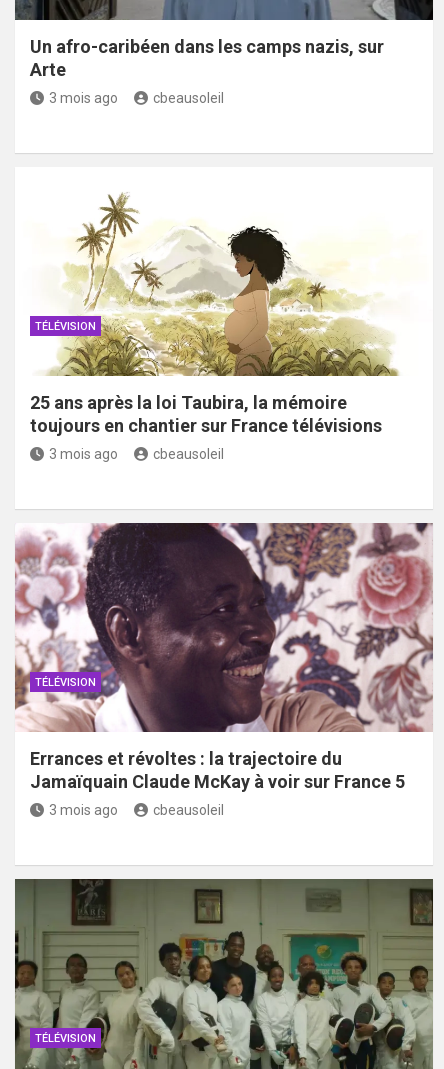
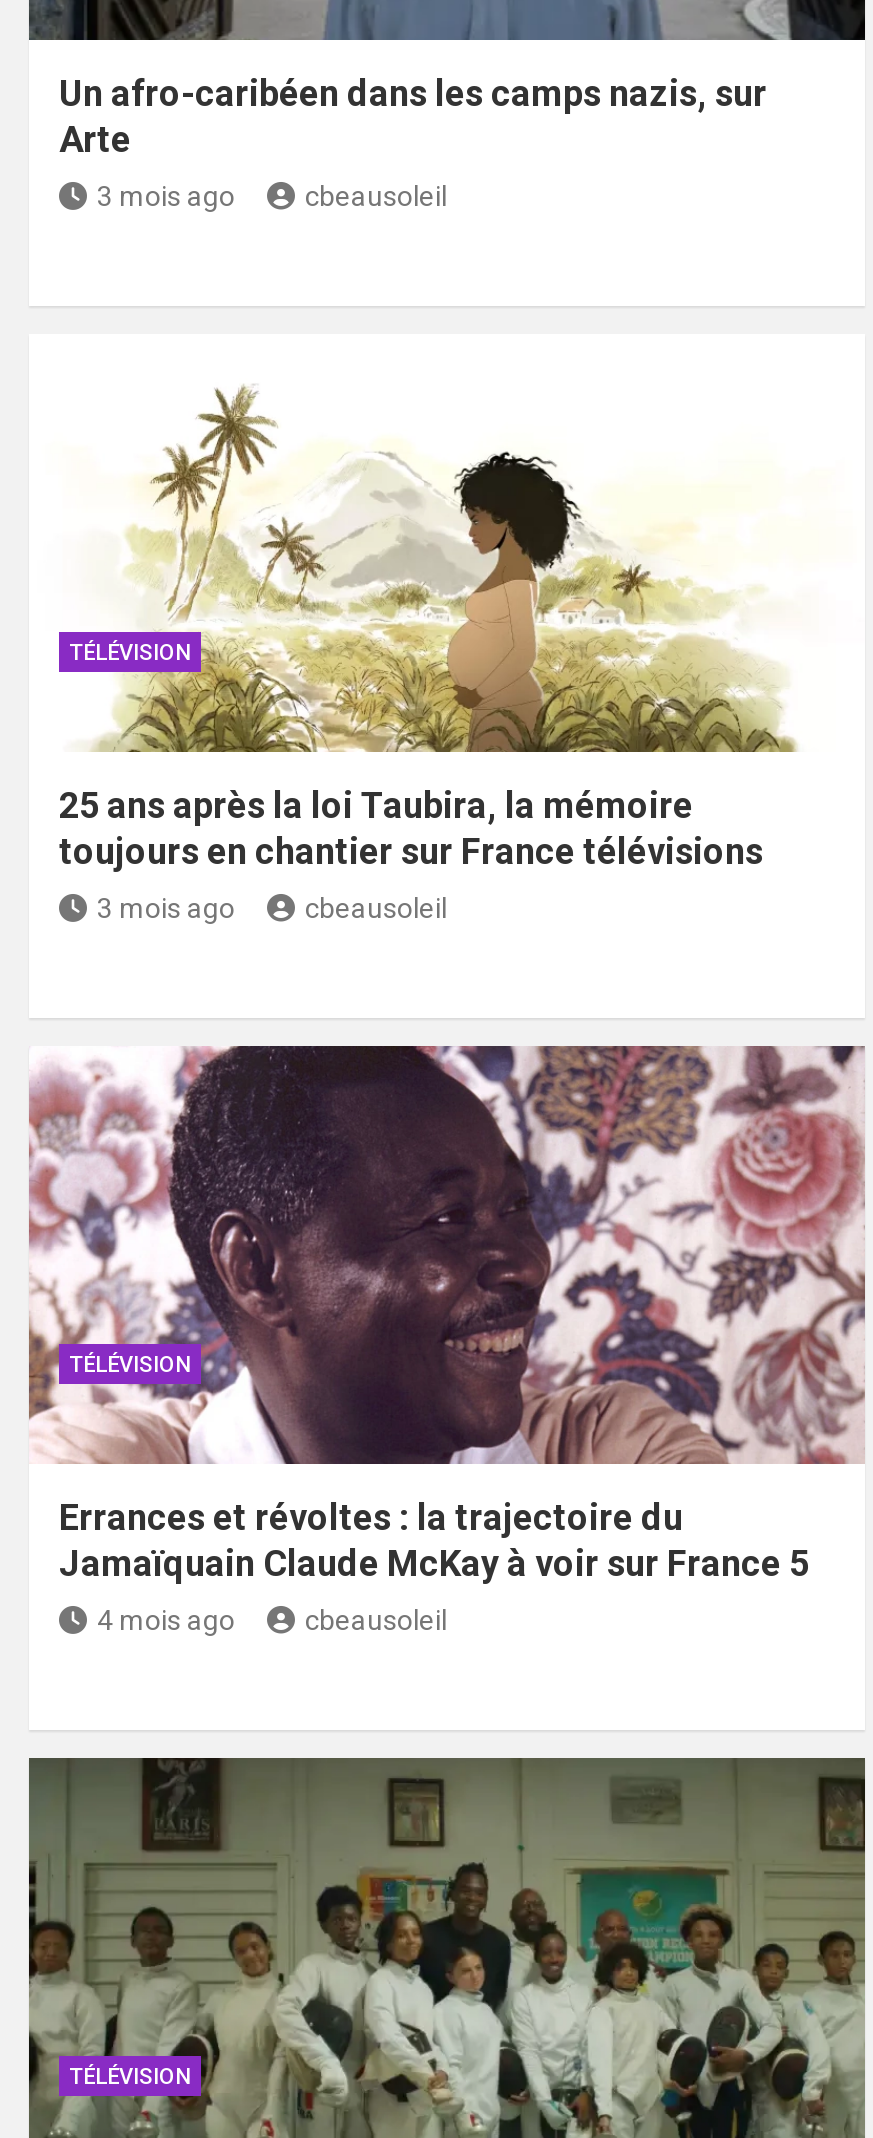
- 3 mois ago
+ 4 mois ago
